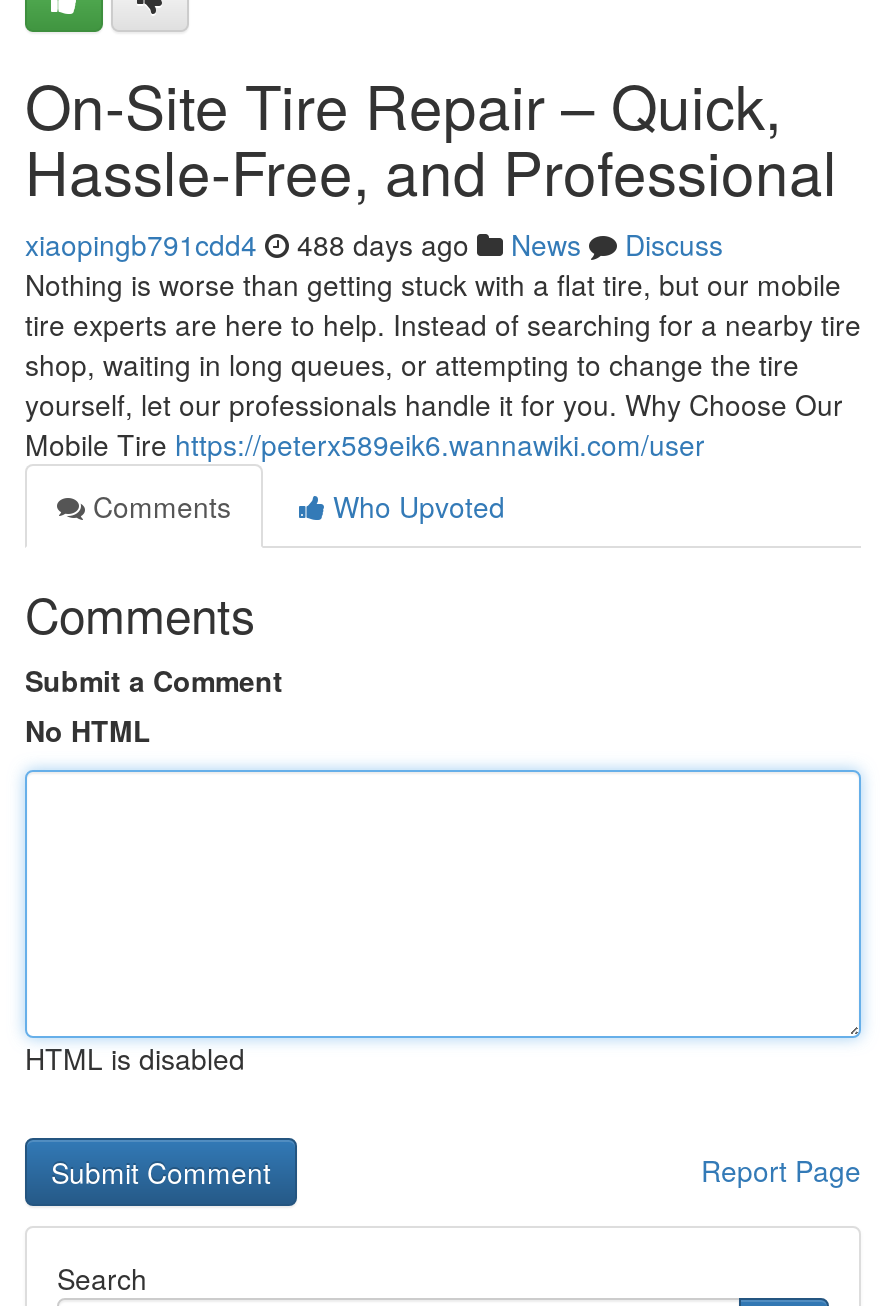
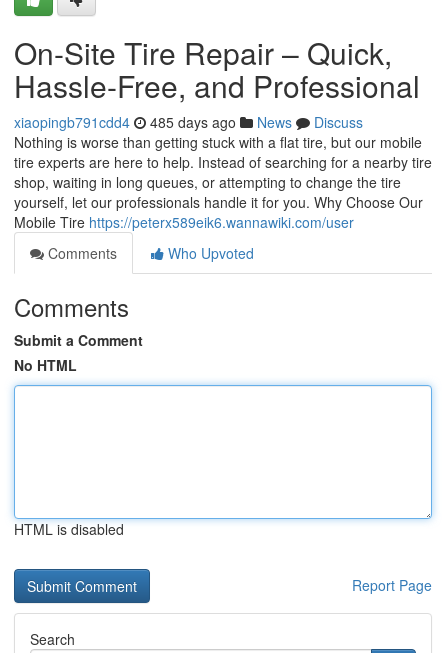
- xiaopingb791cdd4 488 days ago News Discuss
+ xiaopingb791cdd4 485 days ago News Discuss
